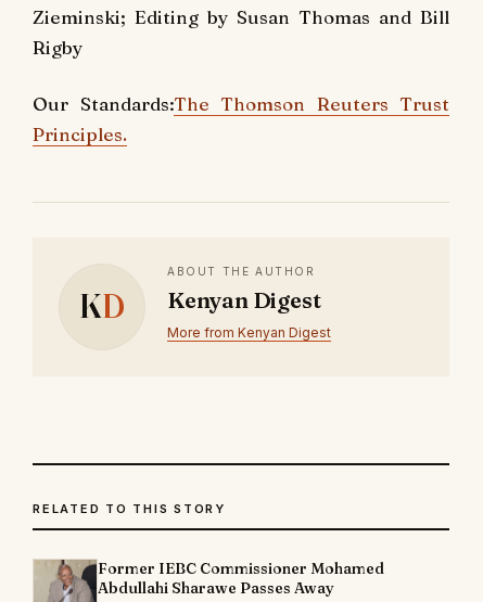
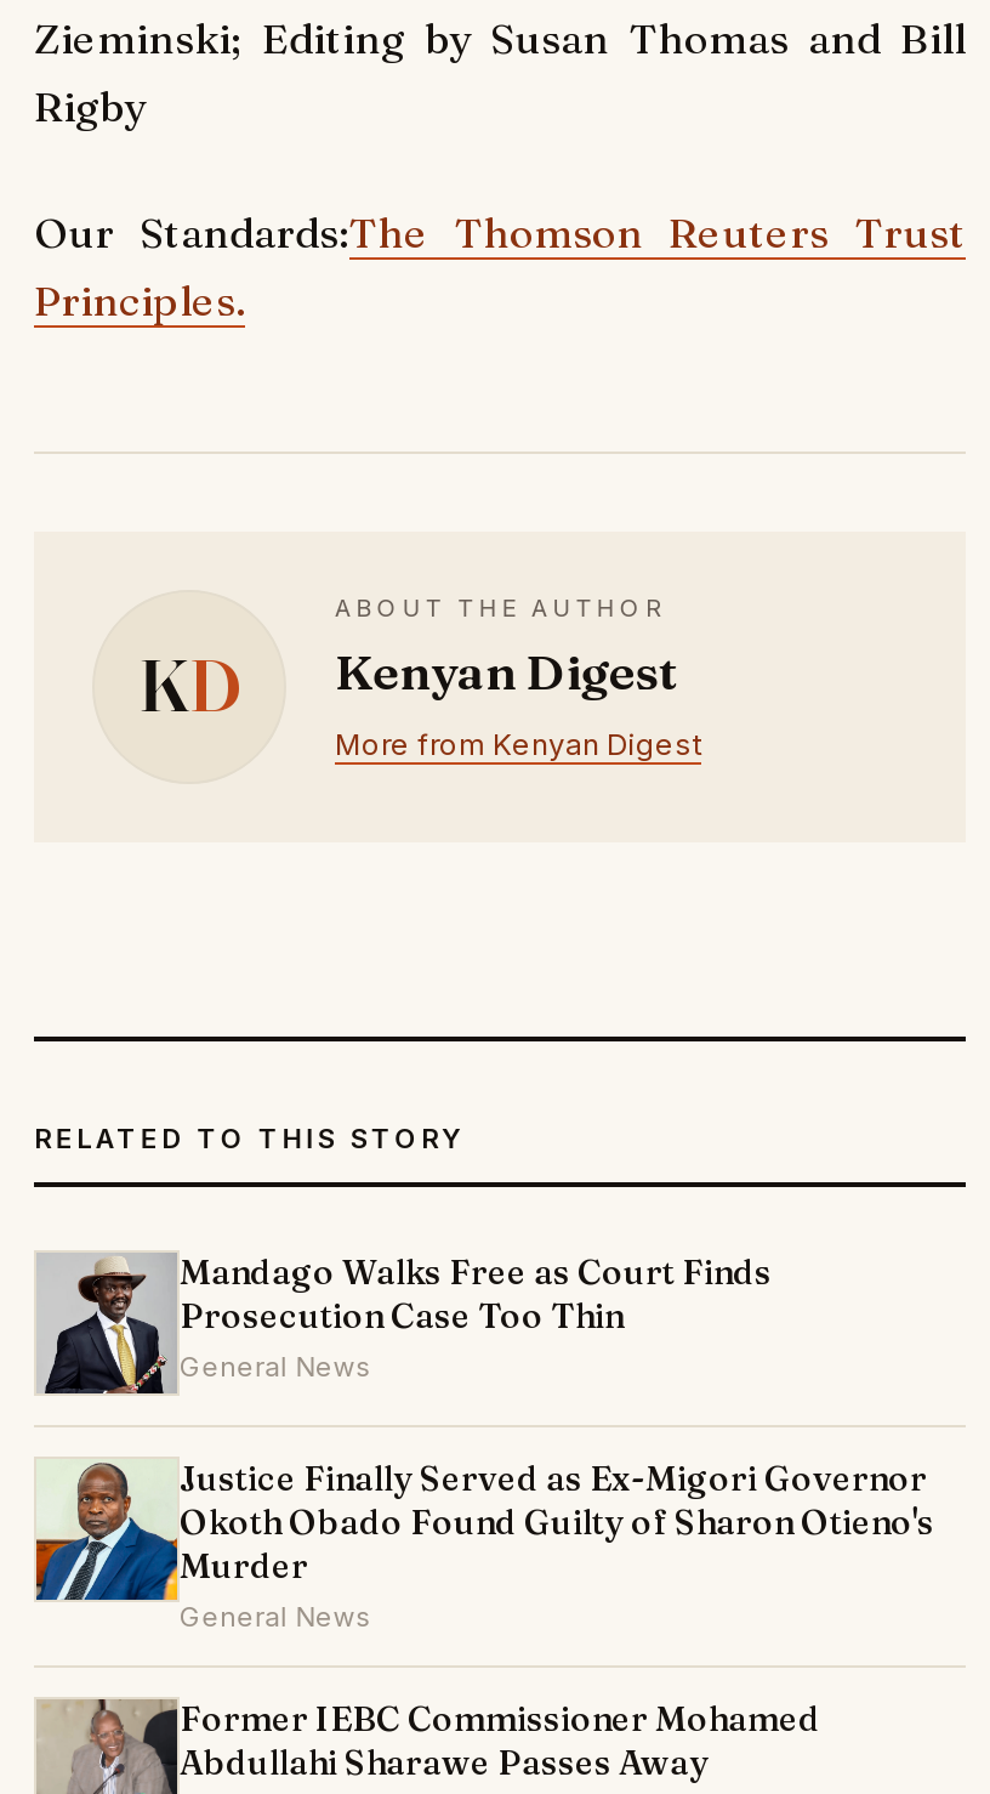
+ [image]

+ [image]
+ Mandago Walks Free as Court Finds
+ Prosecution Case Too Thin
+ General News
+ Justice Finally Served as Ex-Migori Governor
+ Okoth Obado Found Guilty of Sharon Otieno's
+ Murder
+ General News
